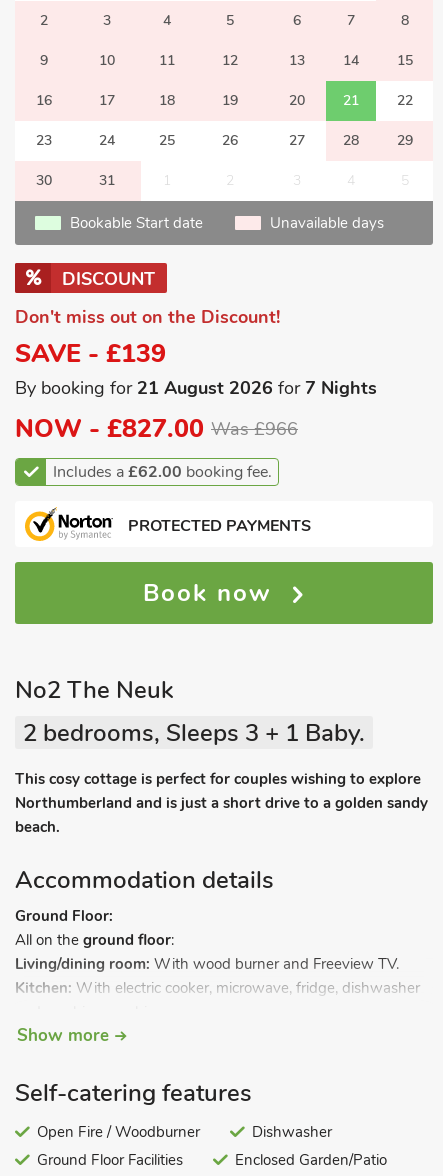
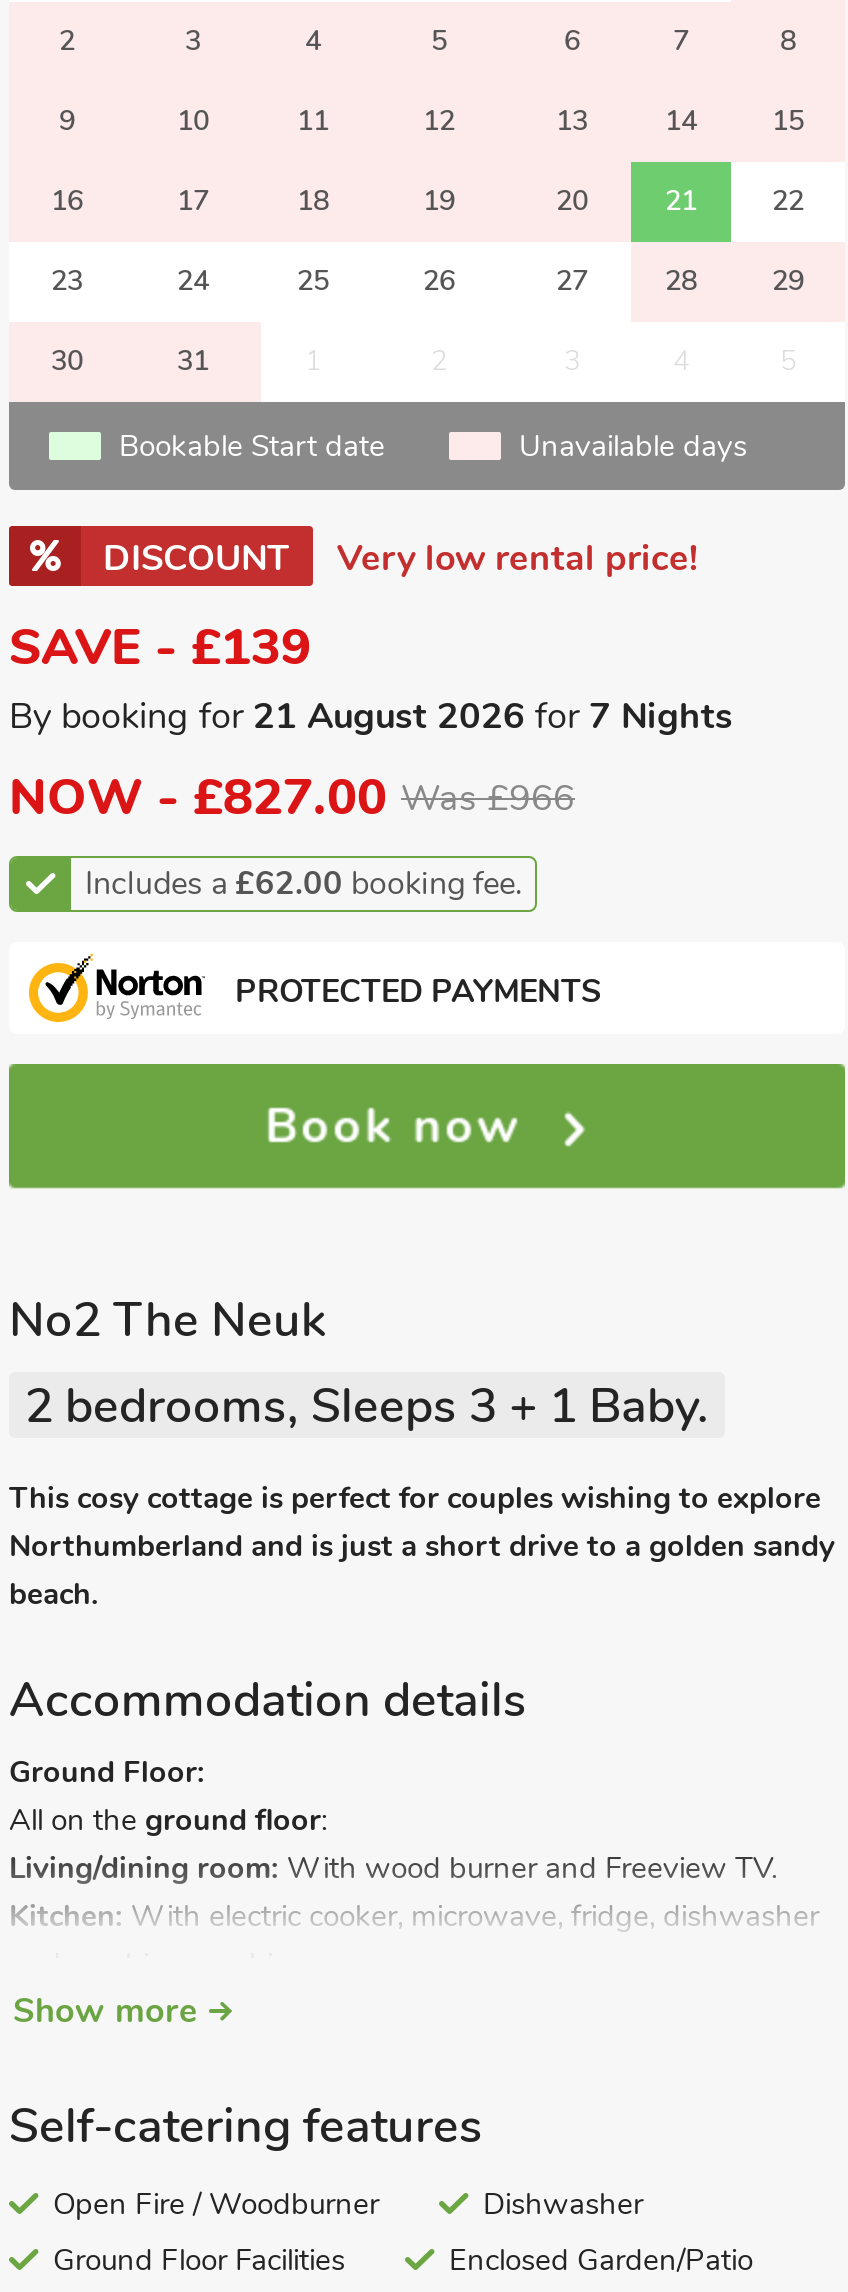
- Don't miss out on the Discount!
+ Very low rental price!
